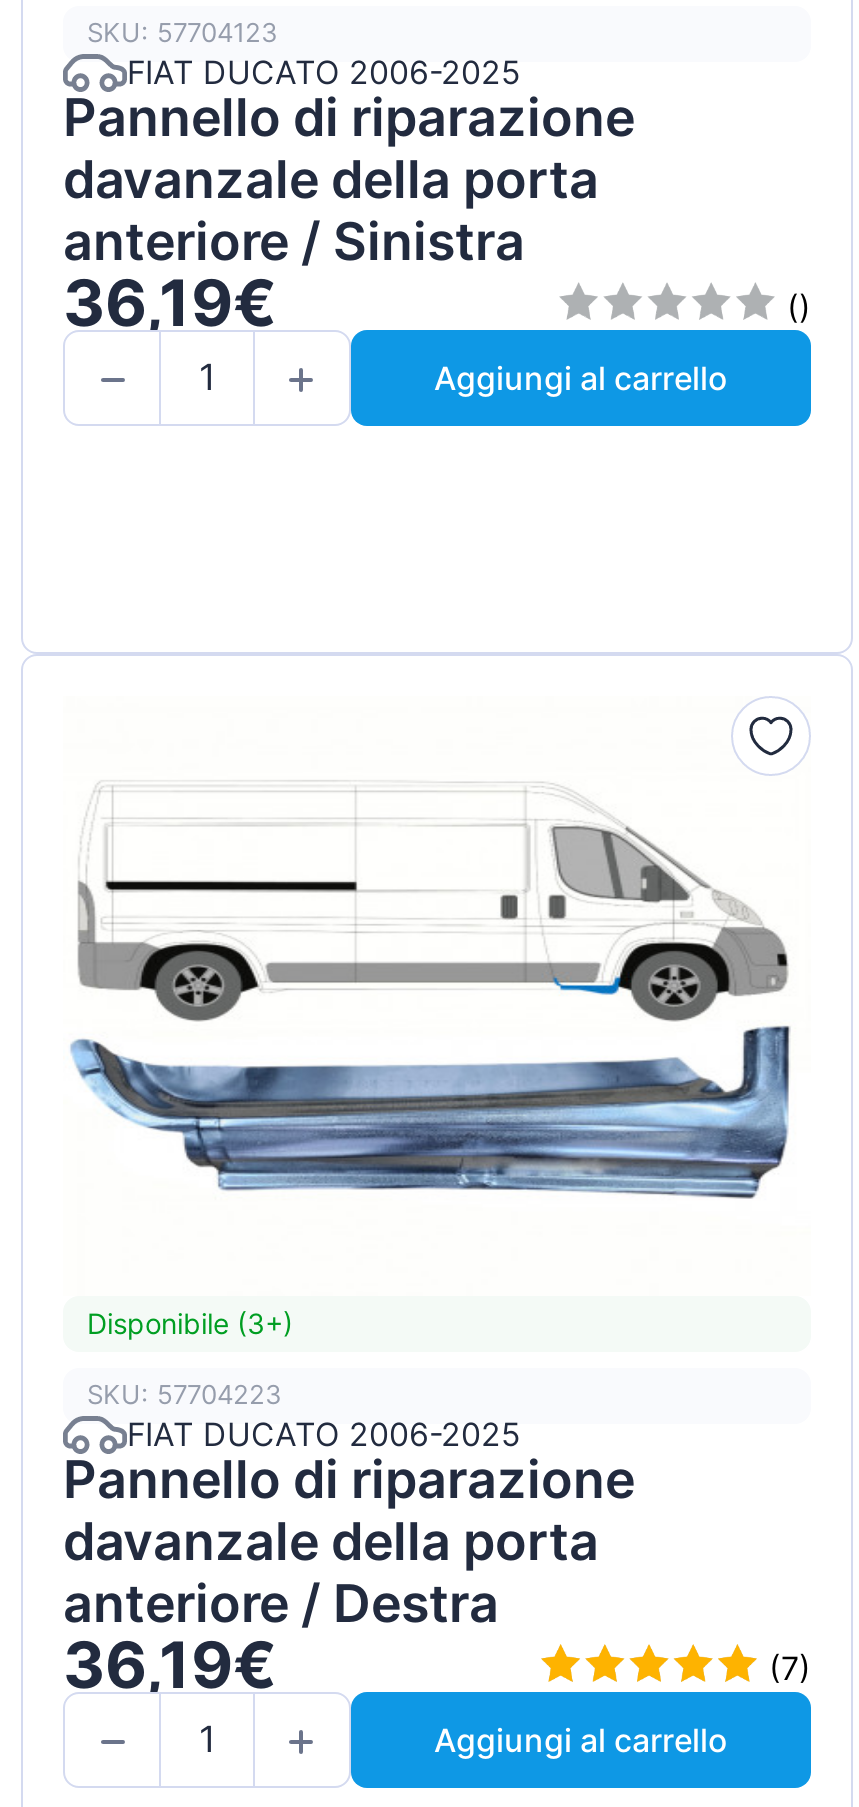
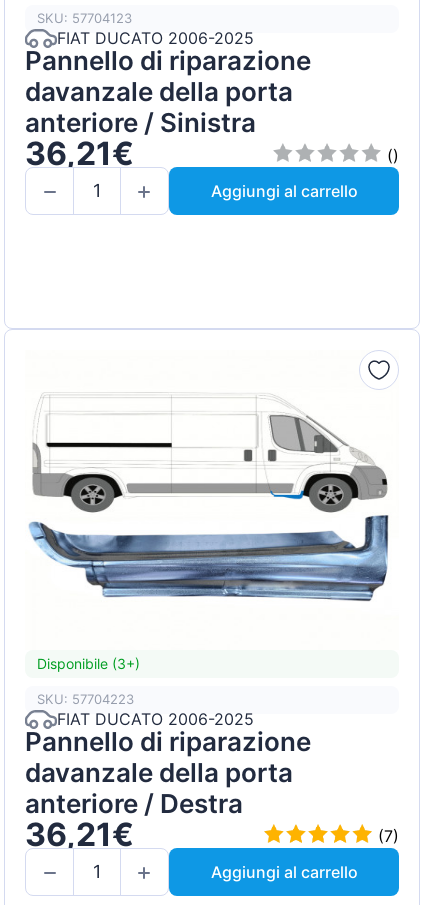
- 36,19€
+ 36,21€

- 36,19€
+ 36,21€
